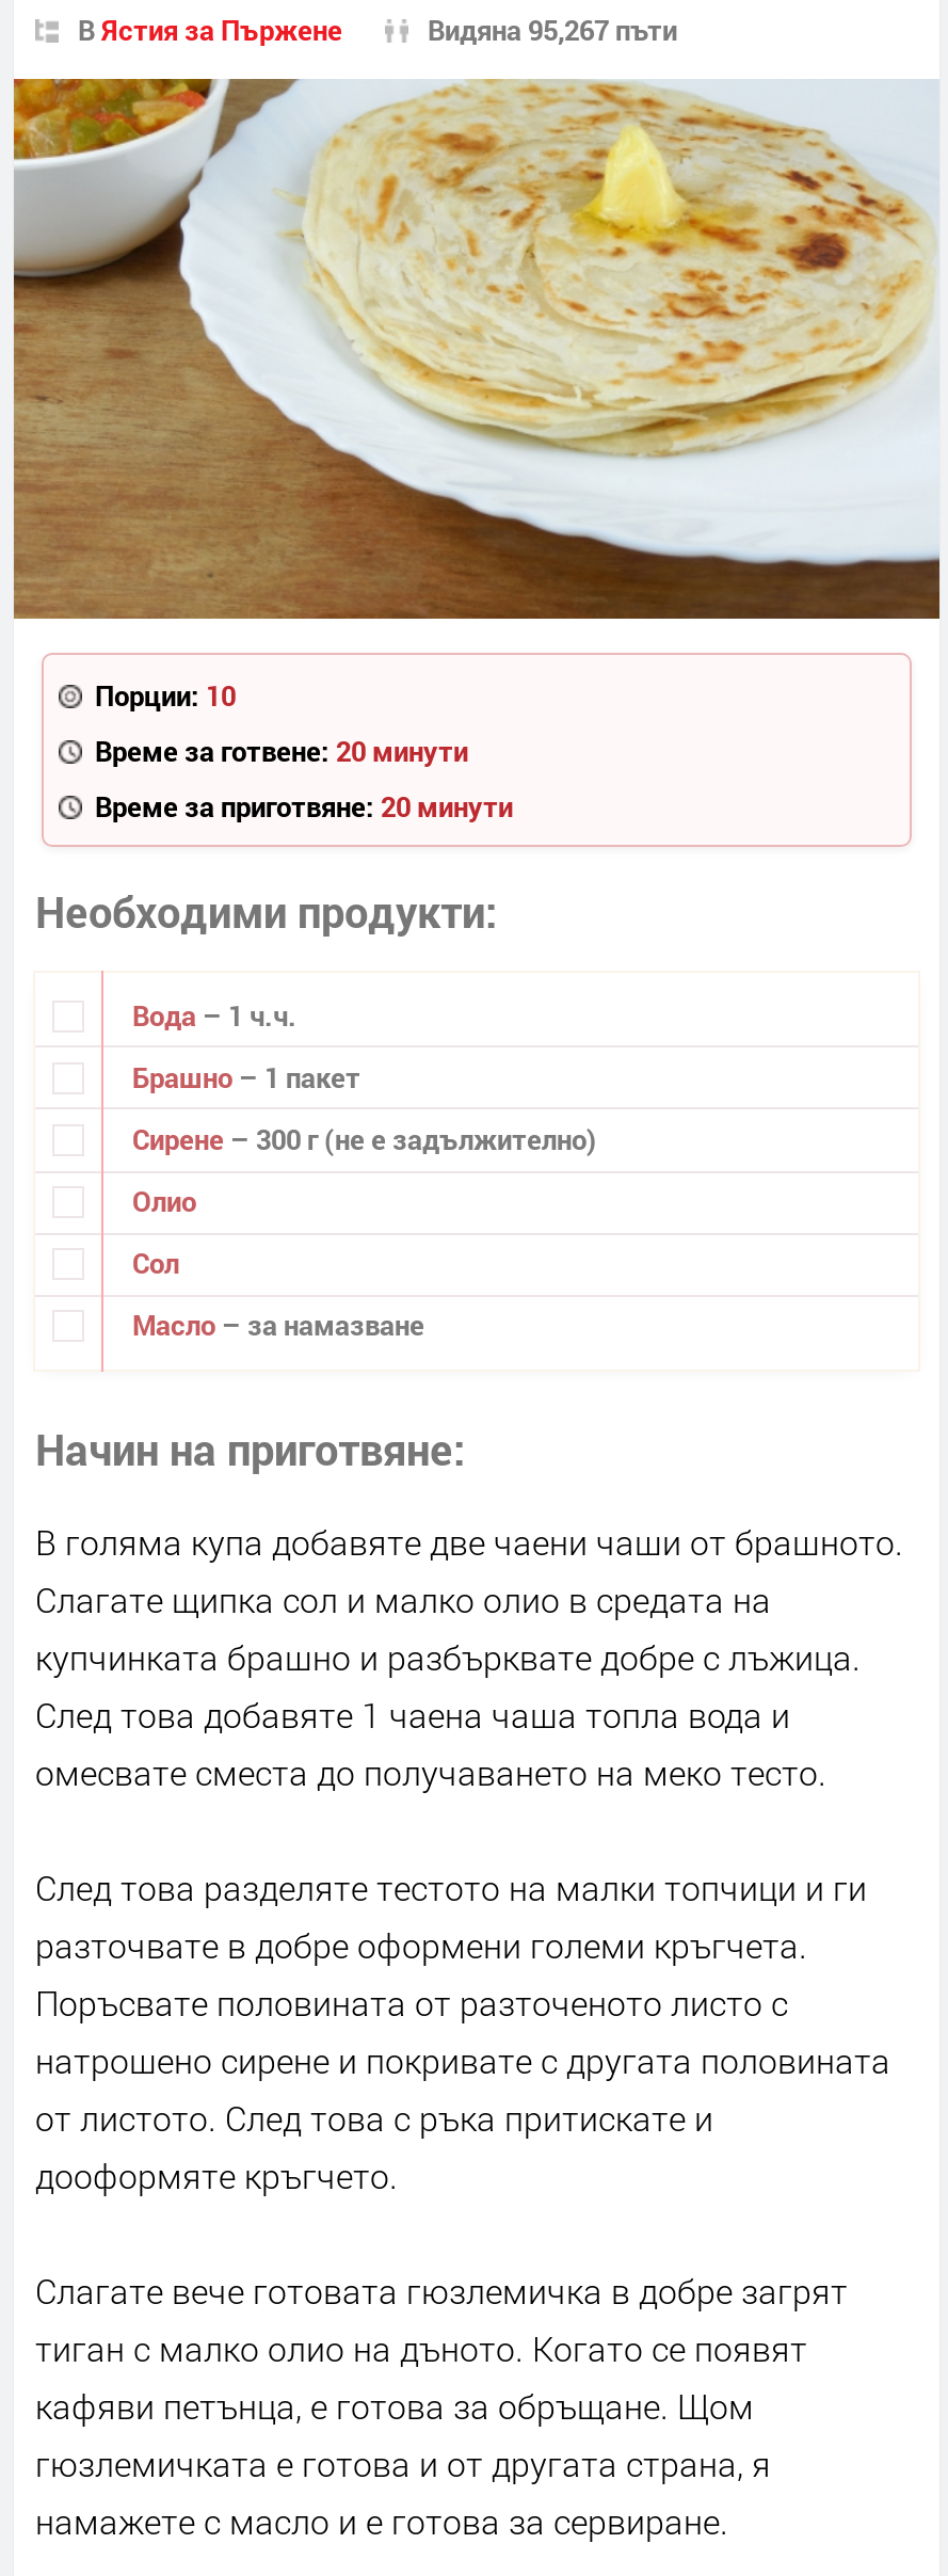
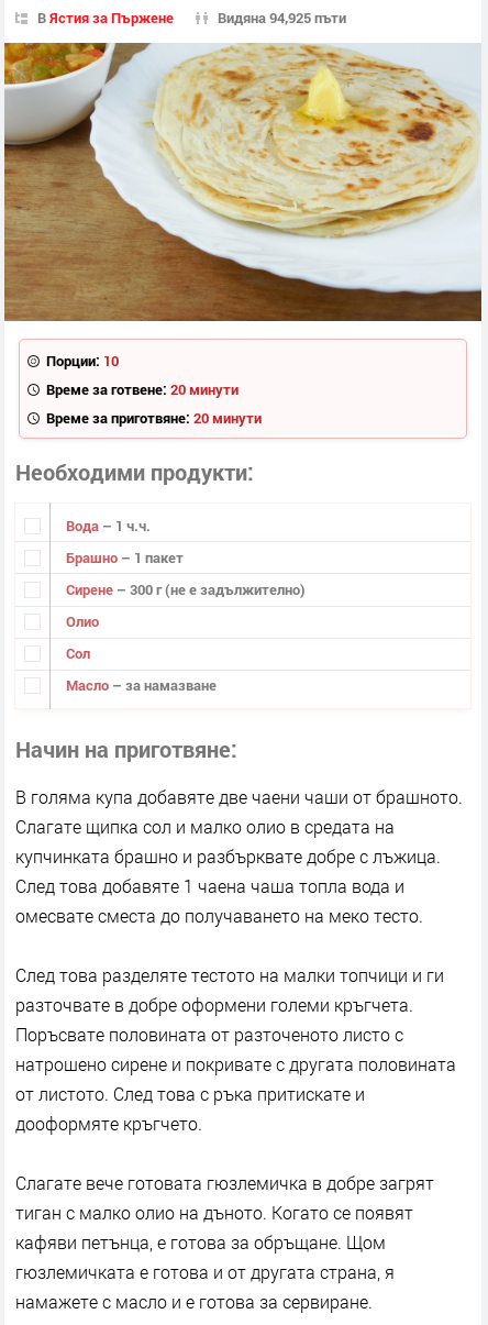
- Видяна 95,267 пъти
+ Видяна 94,925 пъти
